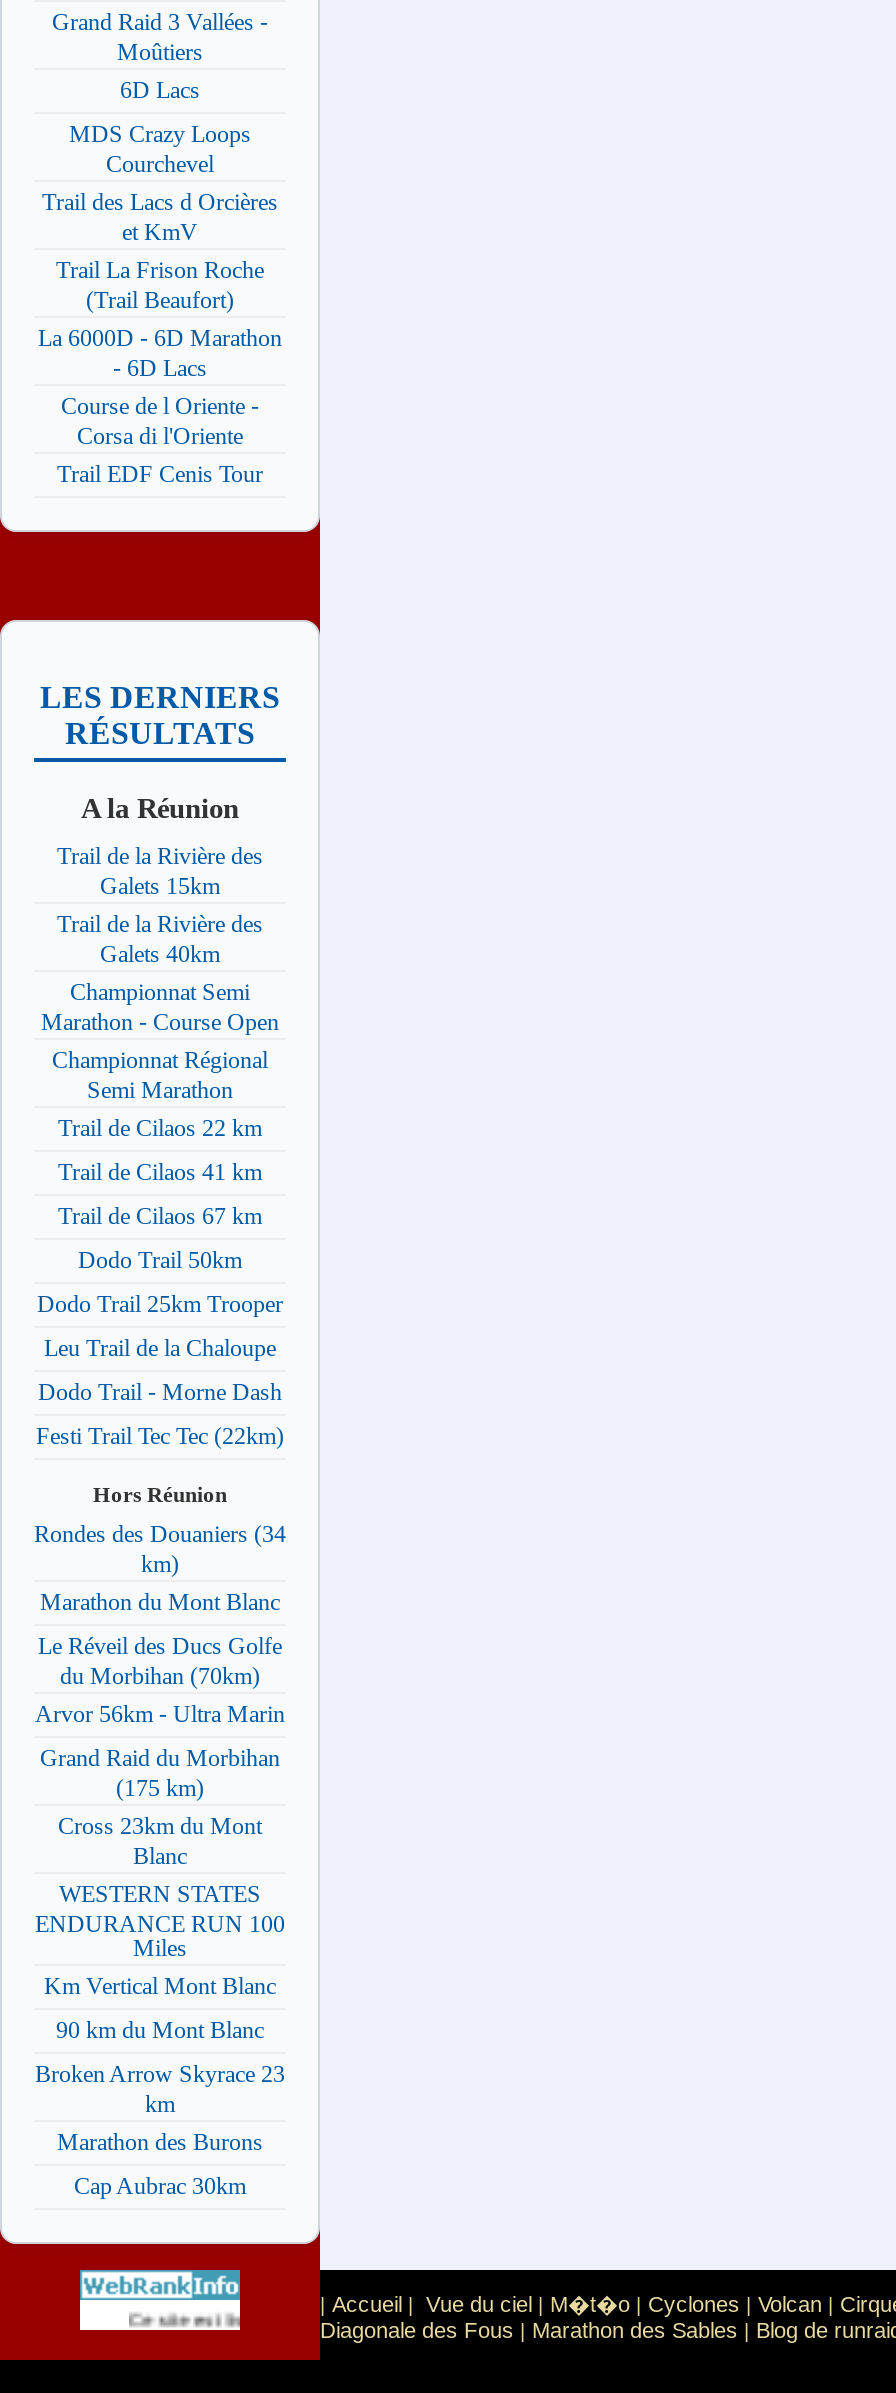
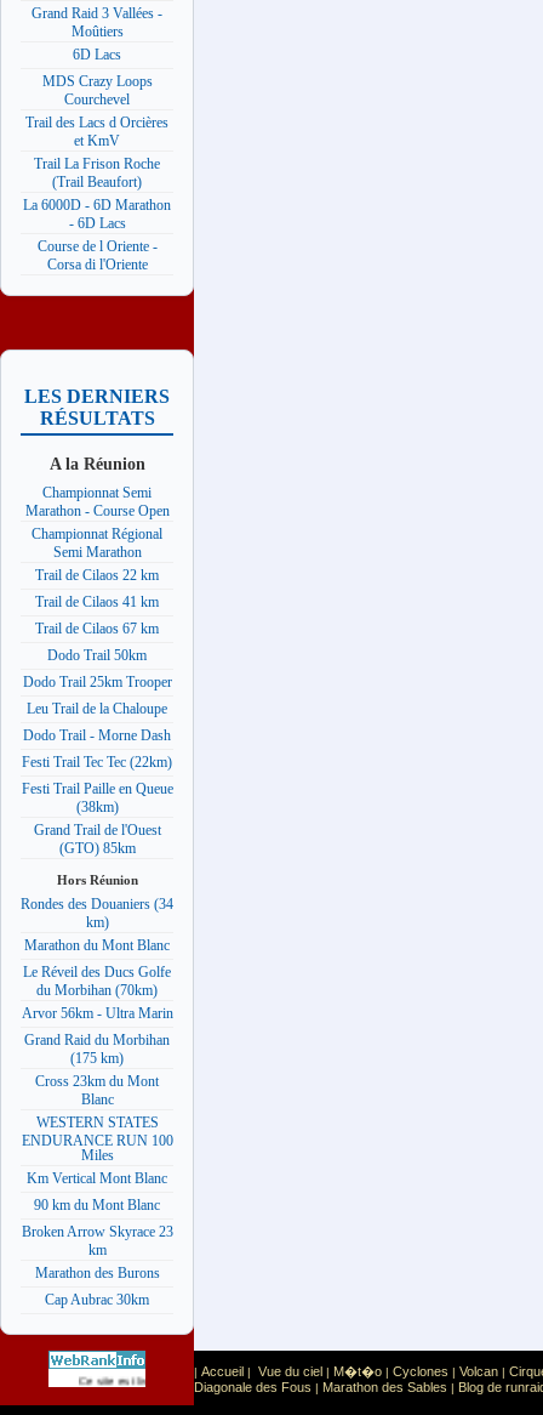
- Trail EDF Cenis Tour

- Trail de la Rivière des
- Galets 15km
- Trail de la Rivière des
- Galets 40km

moved up: Championnat Semi | Marathon - Course Open | Championnat Régional | ... | Dodo Trail - Morne Dash | Festi Trail Tec Tec (22km)

+ Festi Trail Paille en Queue
+ (38km)
+ Grand Trail de l'Ouest
+ (GTO) 85km
